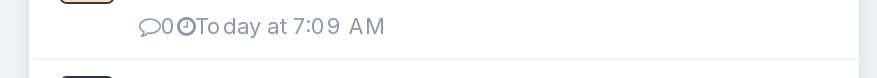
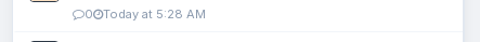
- 0 Today at 7:09 AM
+ 0 Today at 5:28 AM
